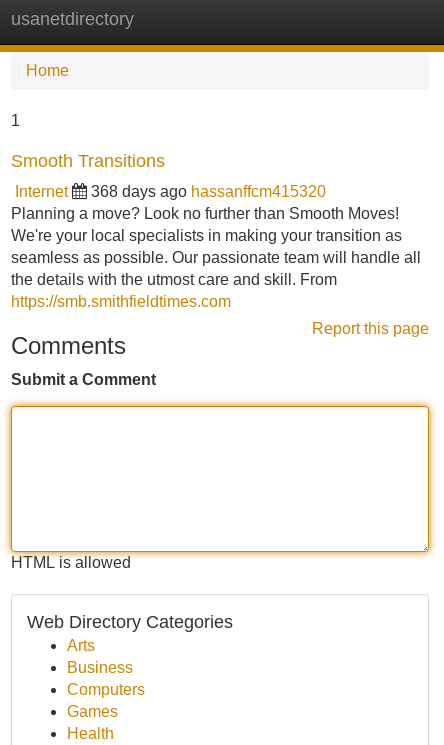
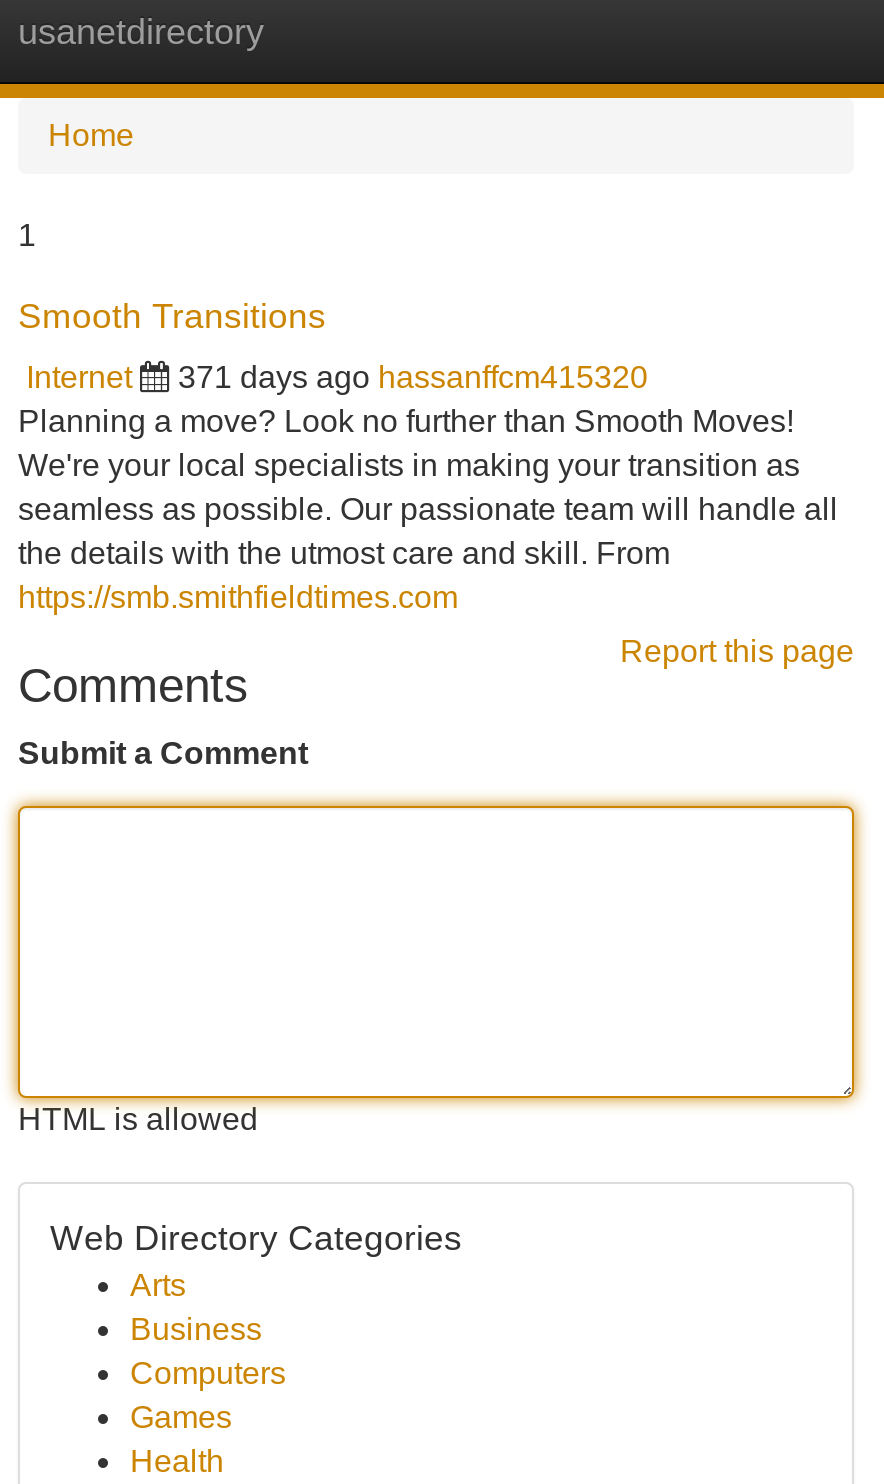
- 368 days ago hassanffcm415320
+ 371 days ago hassanffcm415320
